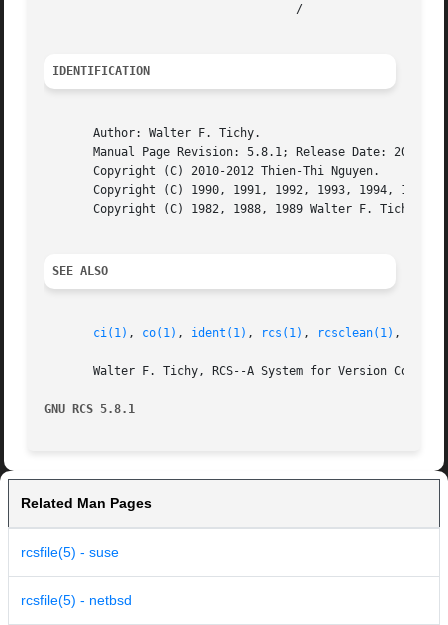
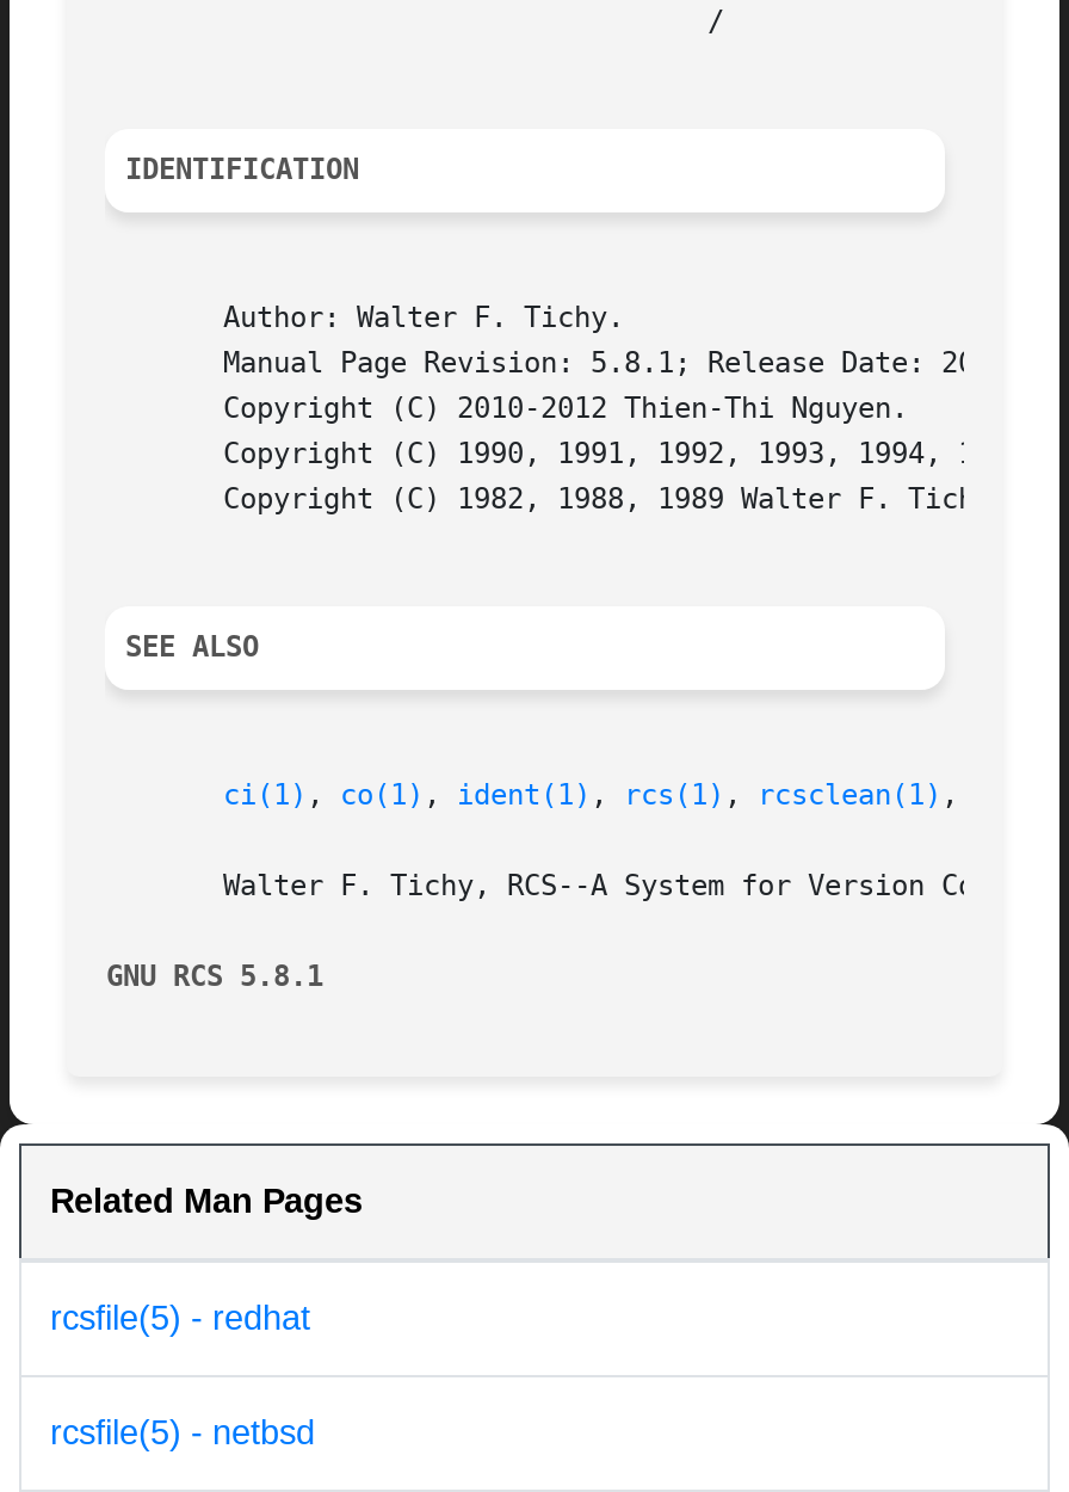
- rcsfile(5) - suse
+ rcsfile(5) - redhat
